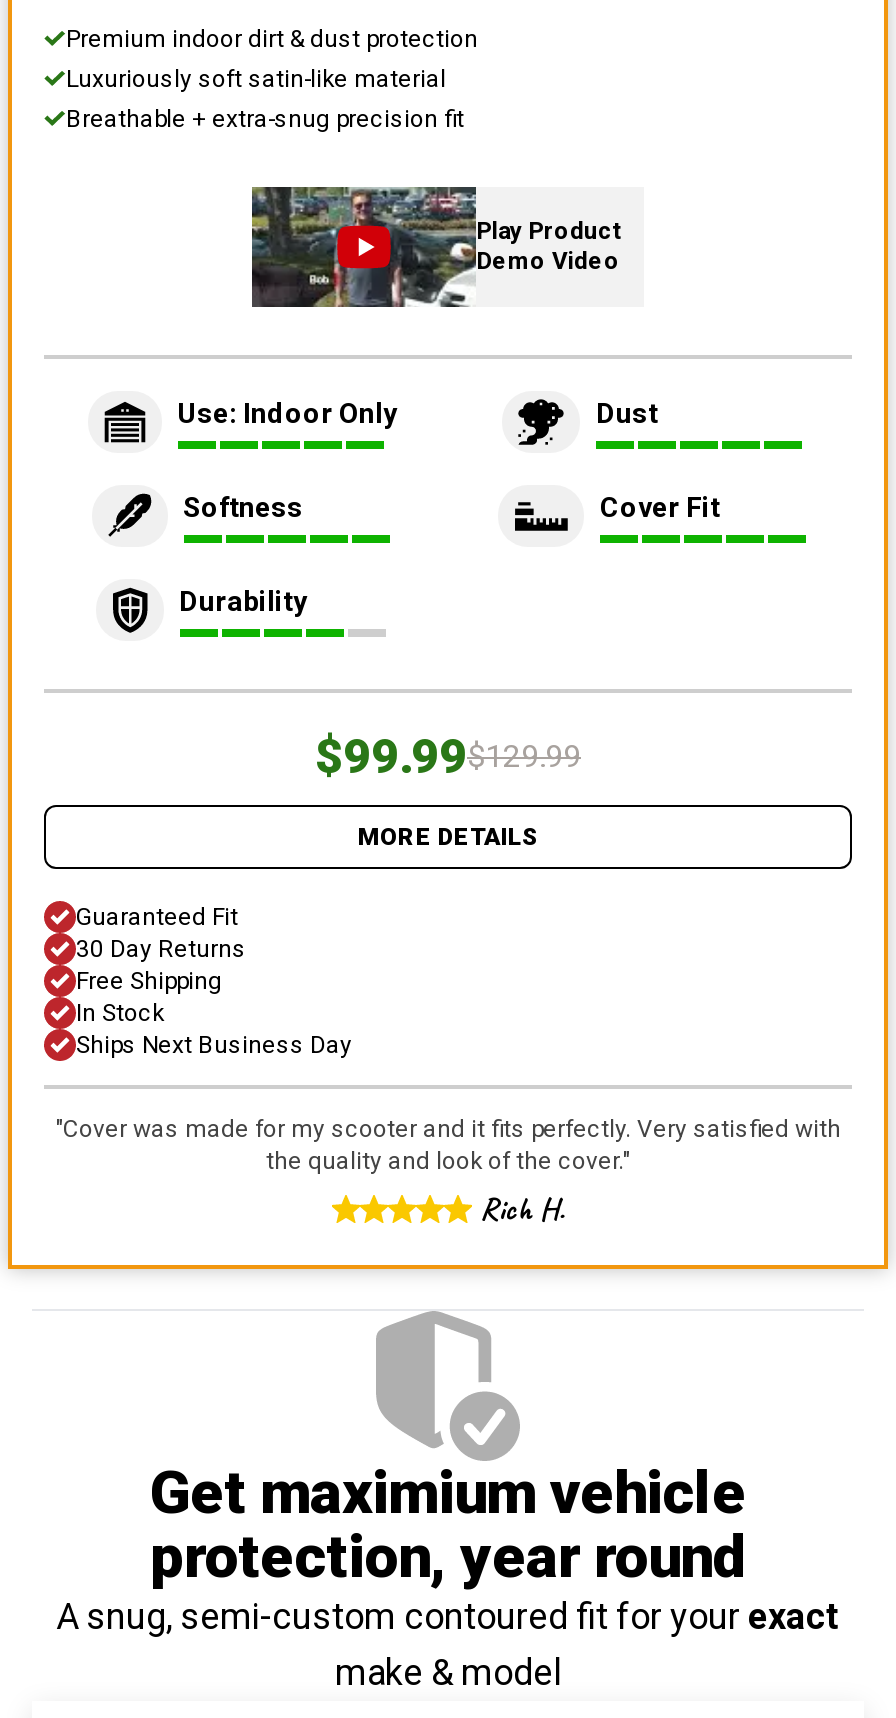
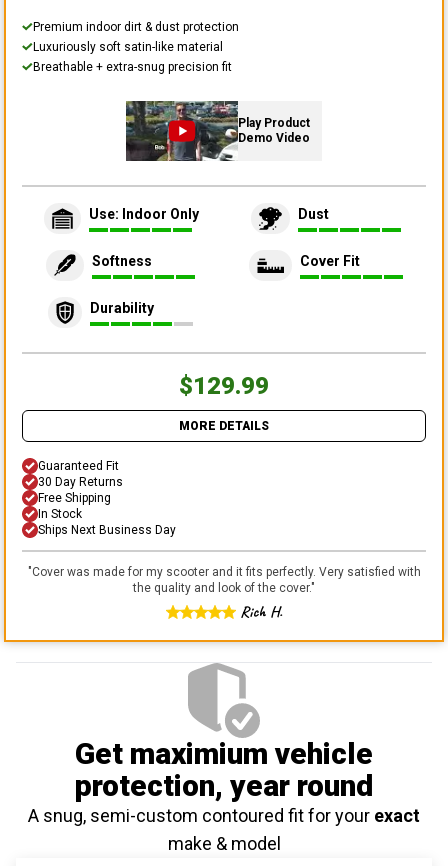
- $99.99$129.99
+ $129.99
